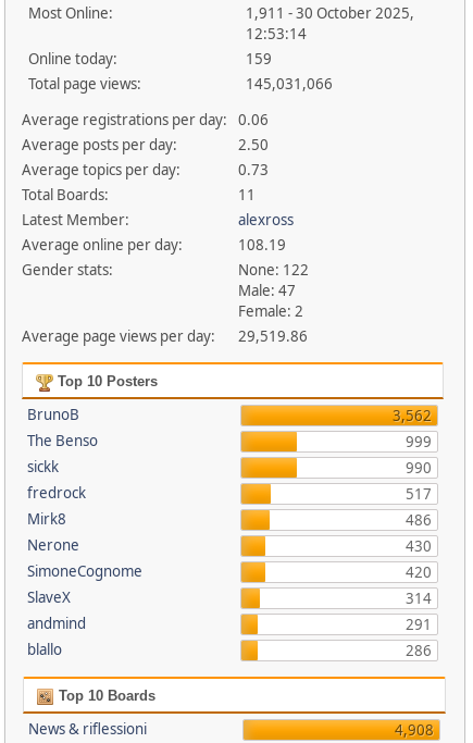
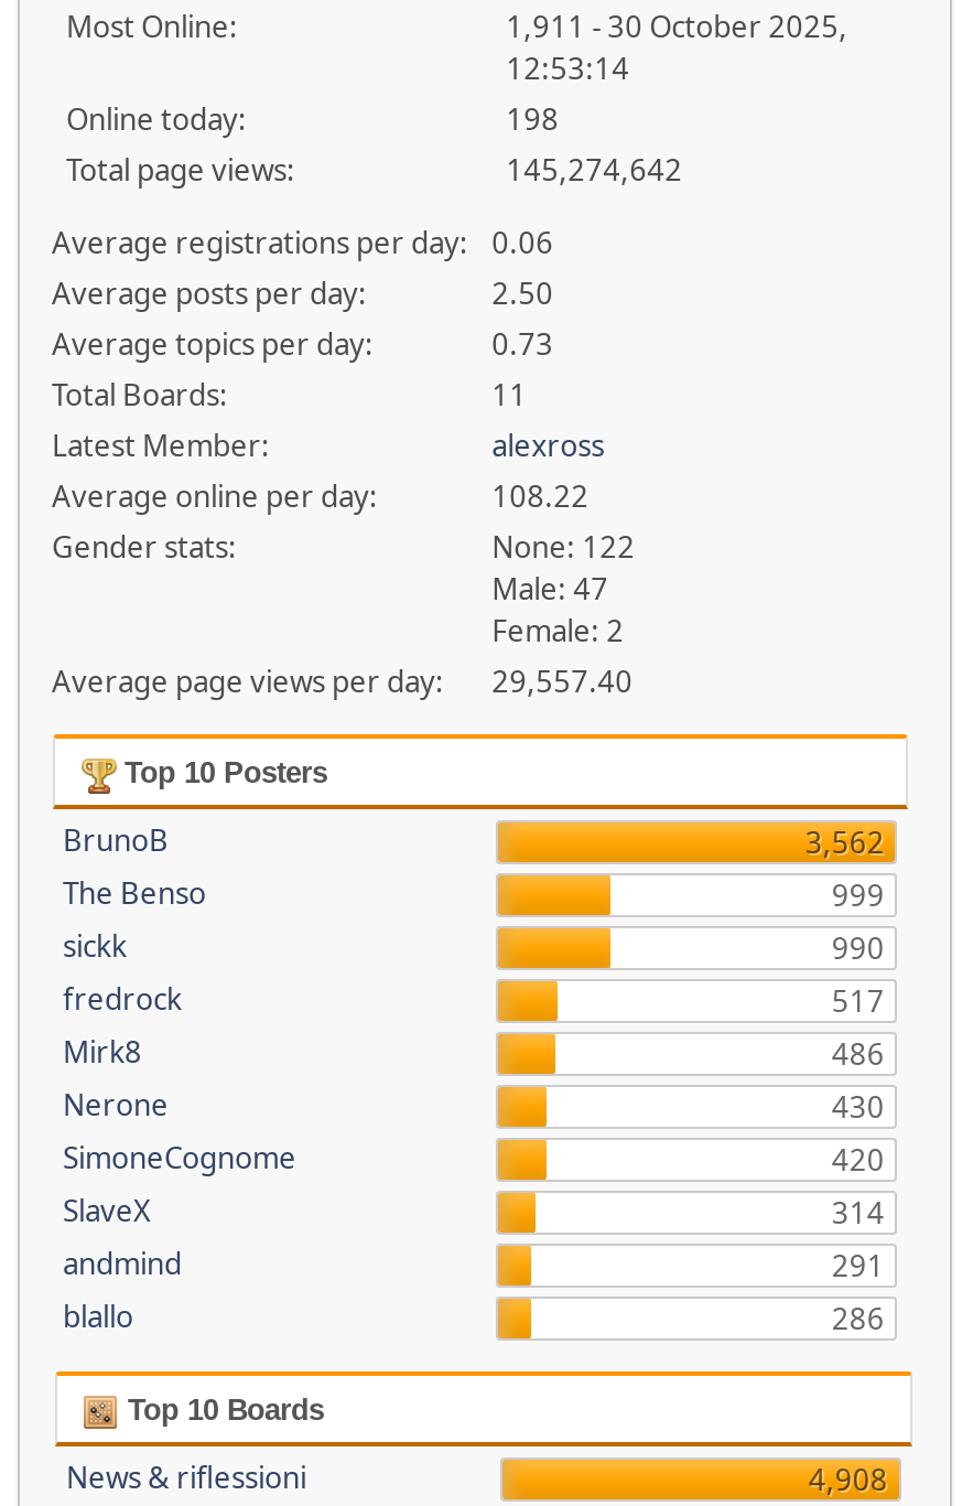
- 159
+ 198

- 145,031,066
+ 145,274,642

- 108.19
+ 108.22

- Average page views per day: 29,519.86
+ Average page views per day: 29,557.40
